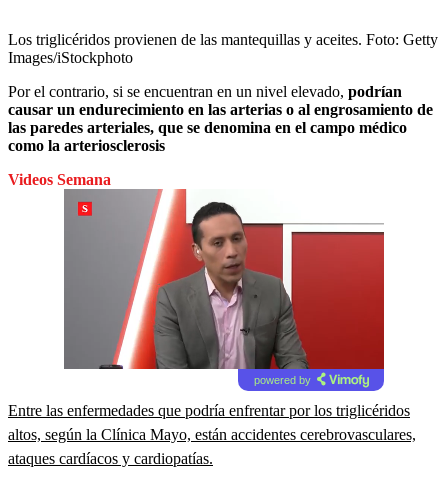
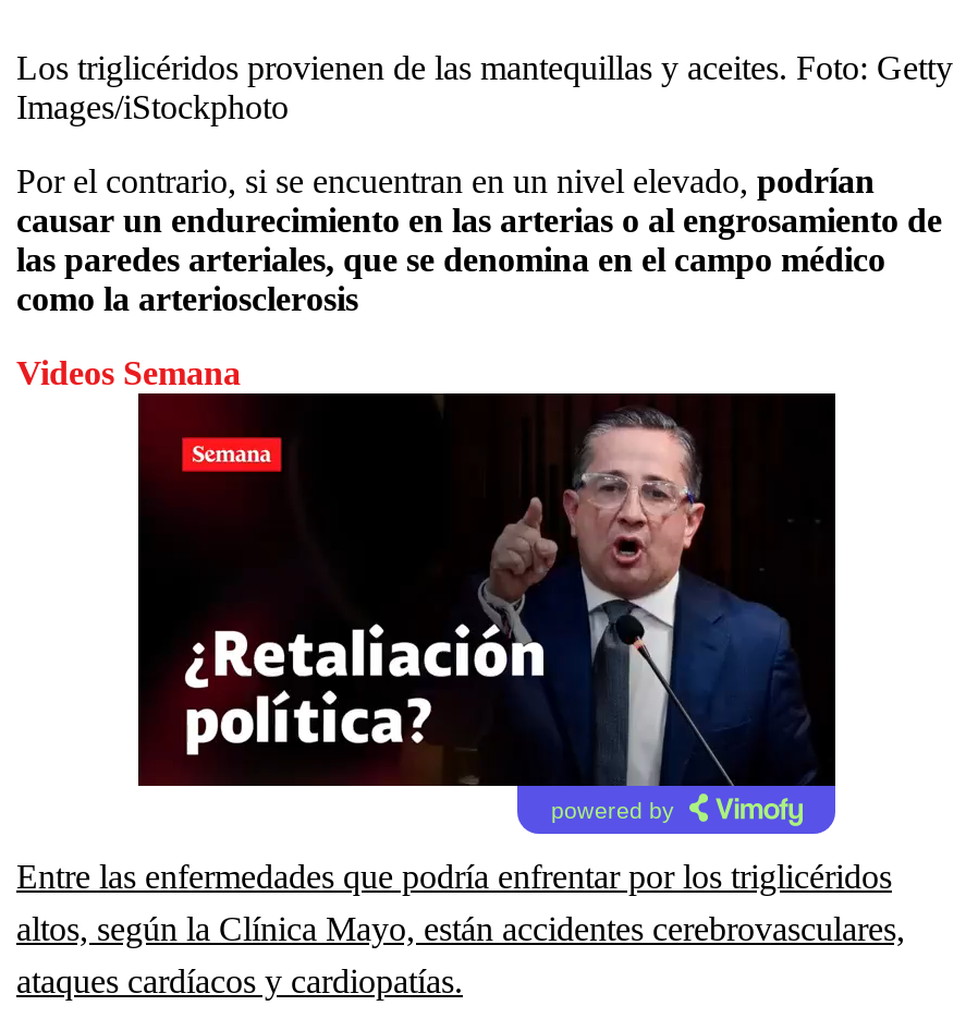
- [image]
+ [image]
